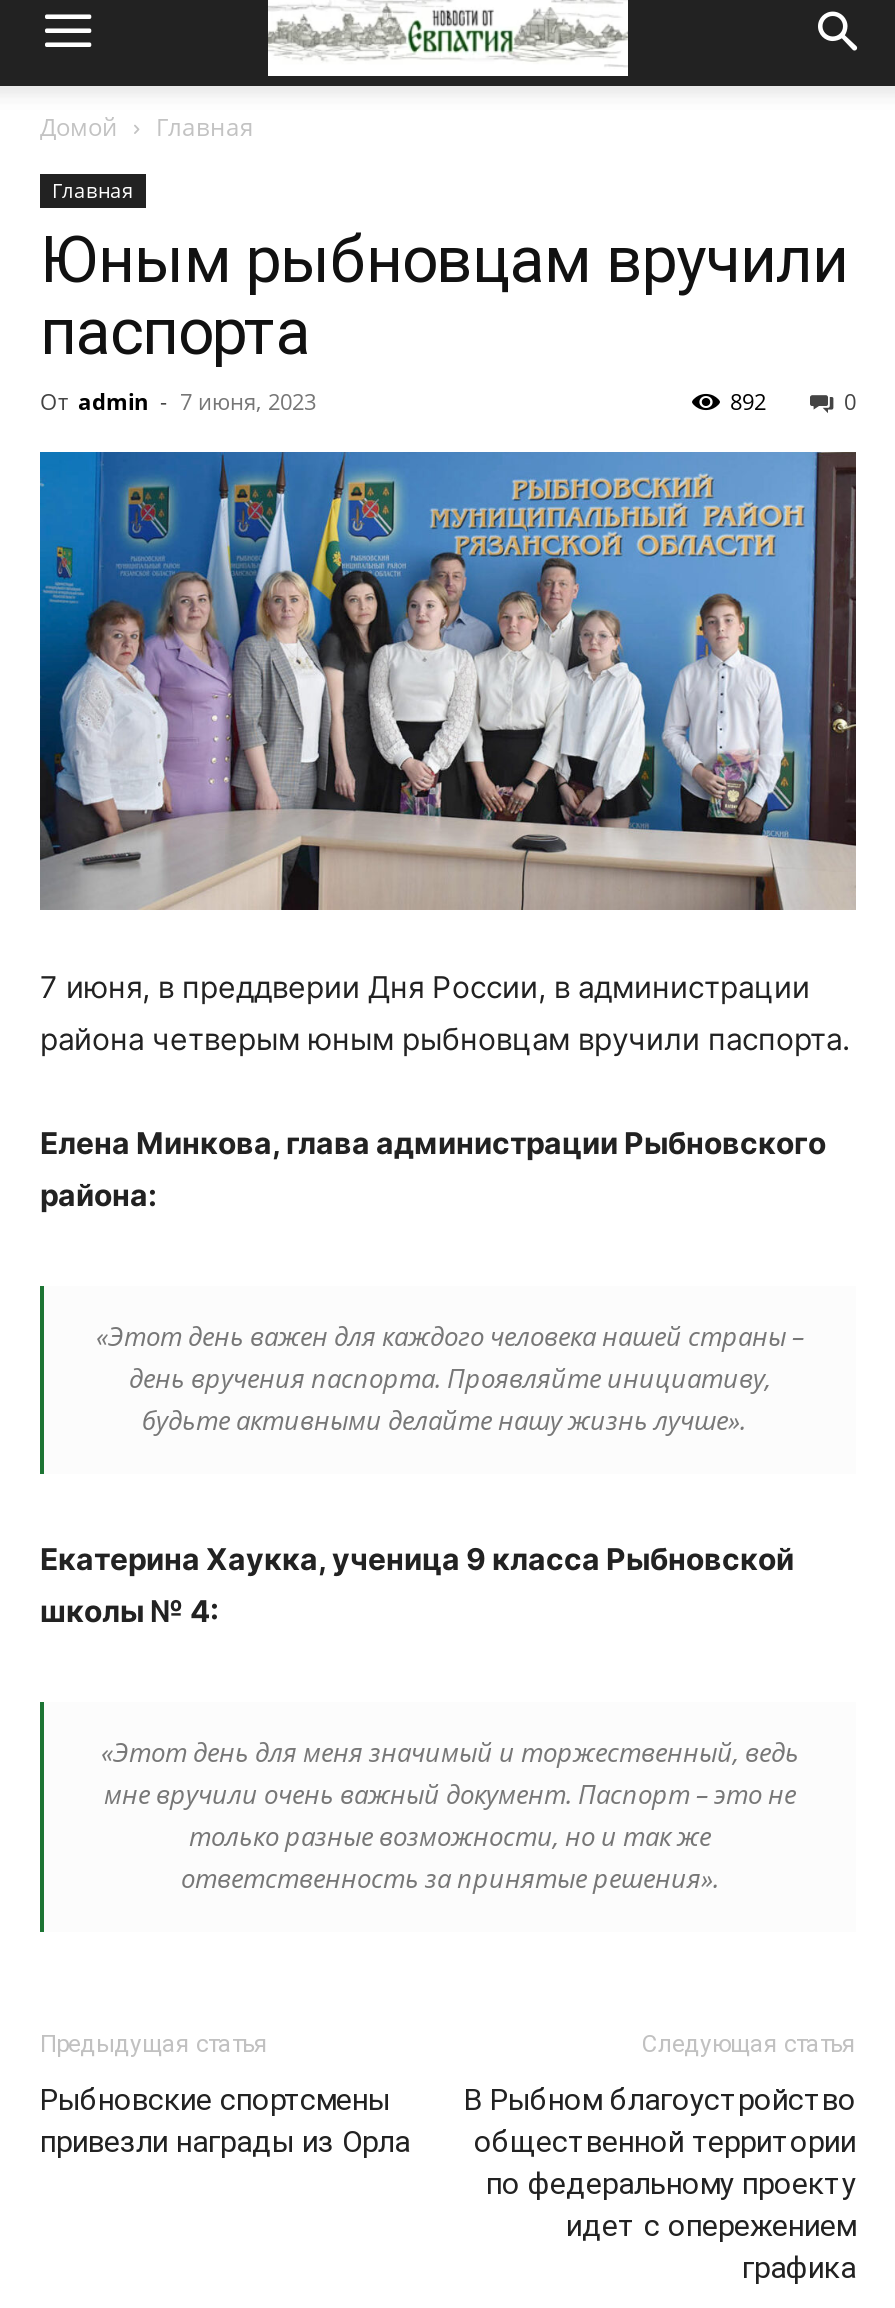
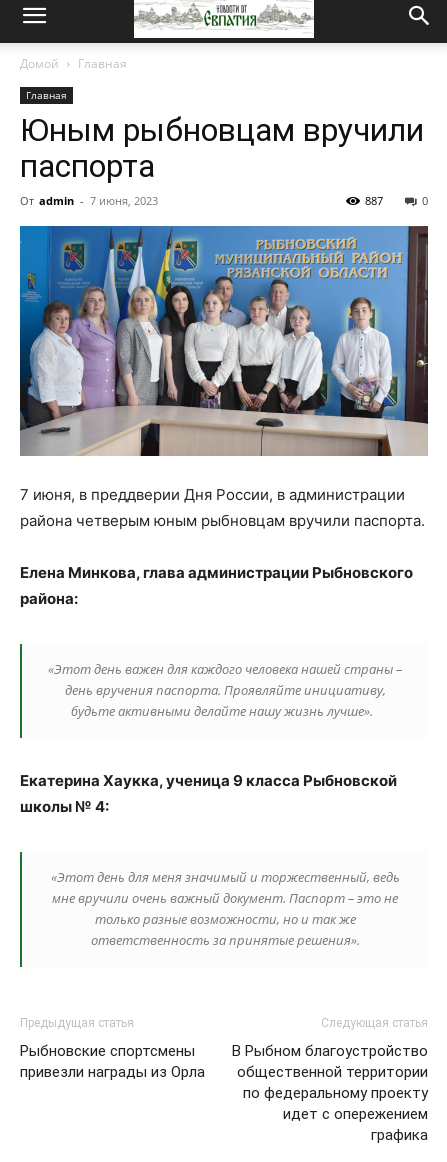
- 892
+ 887
